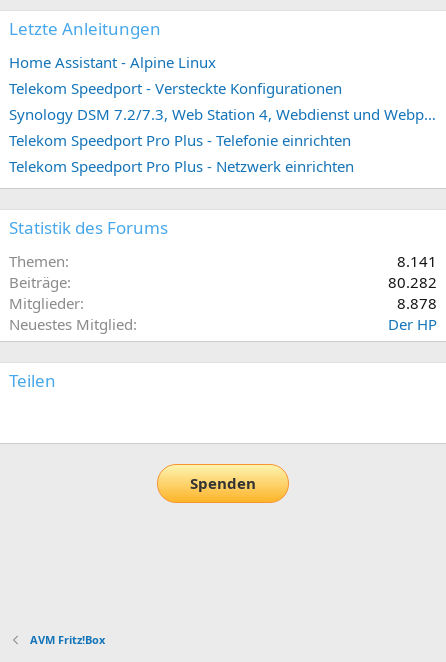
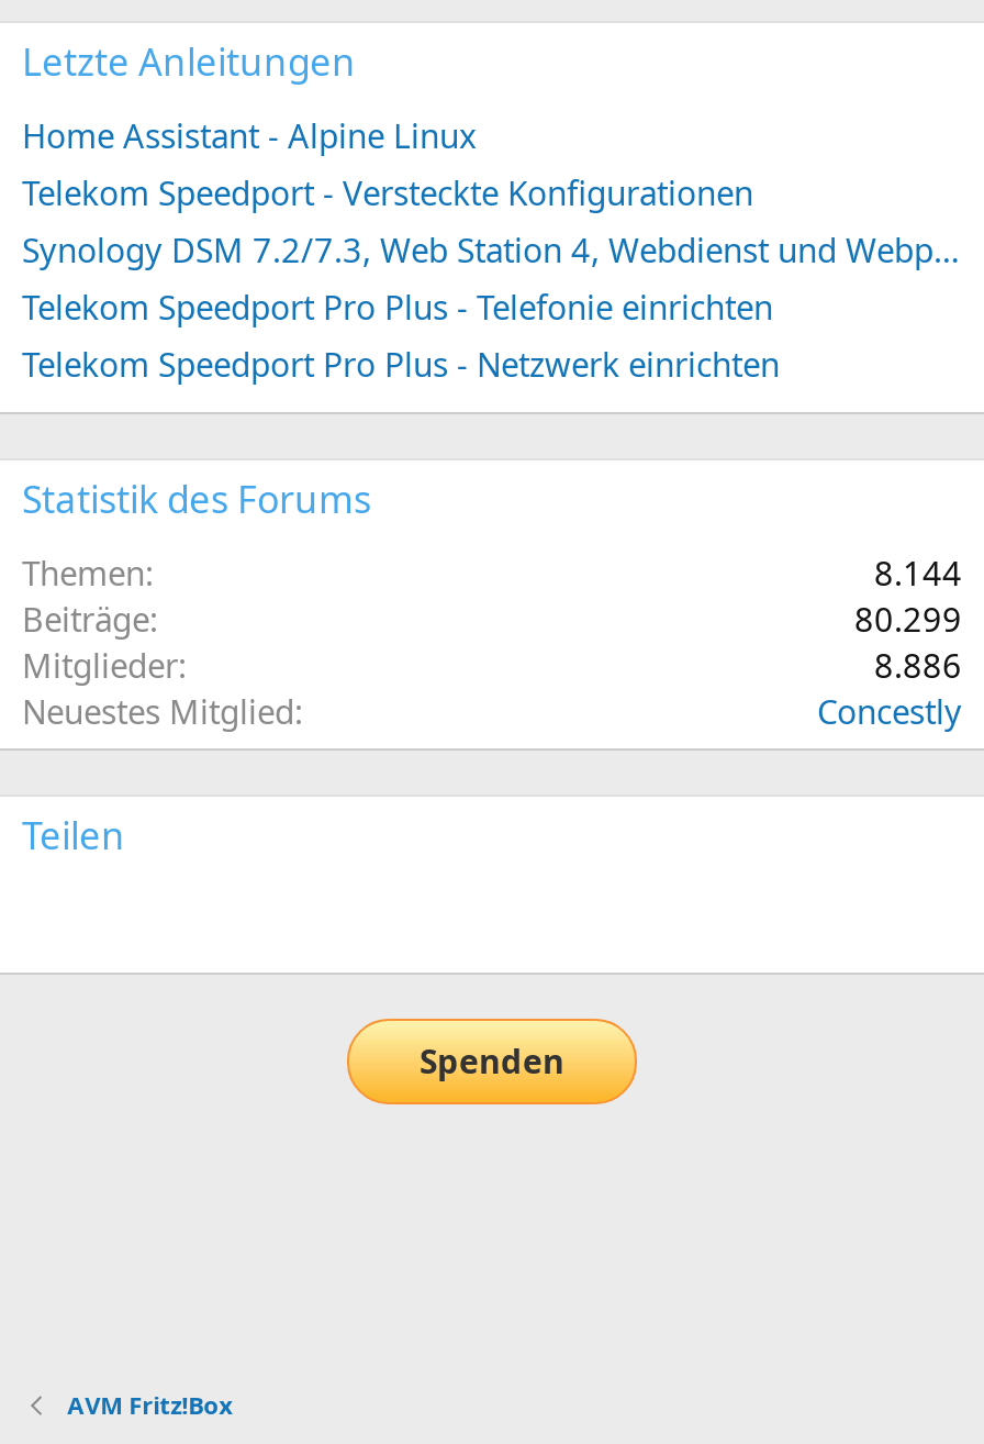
- 8.141
+ 8.144

- 80.282
+ 80.299

- 8.878
+ 8.886

- Der HP
+ Concestly
